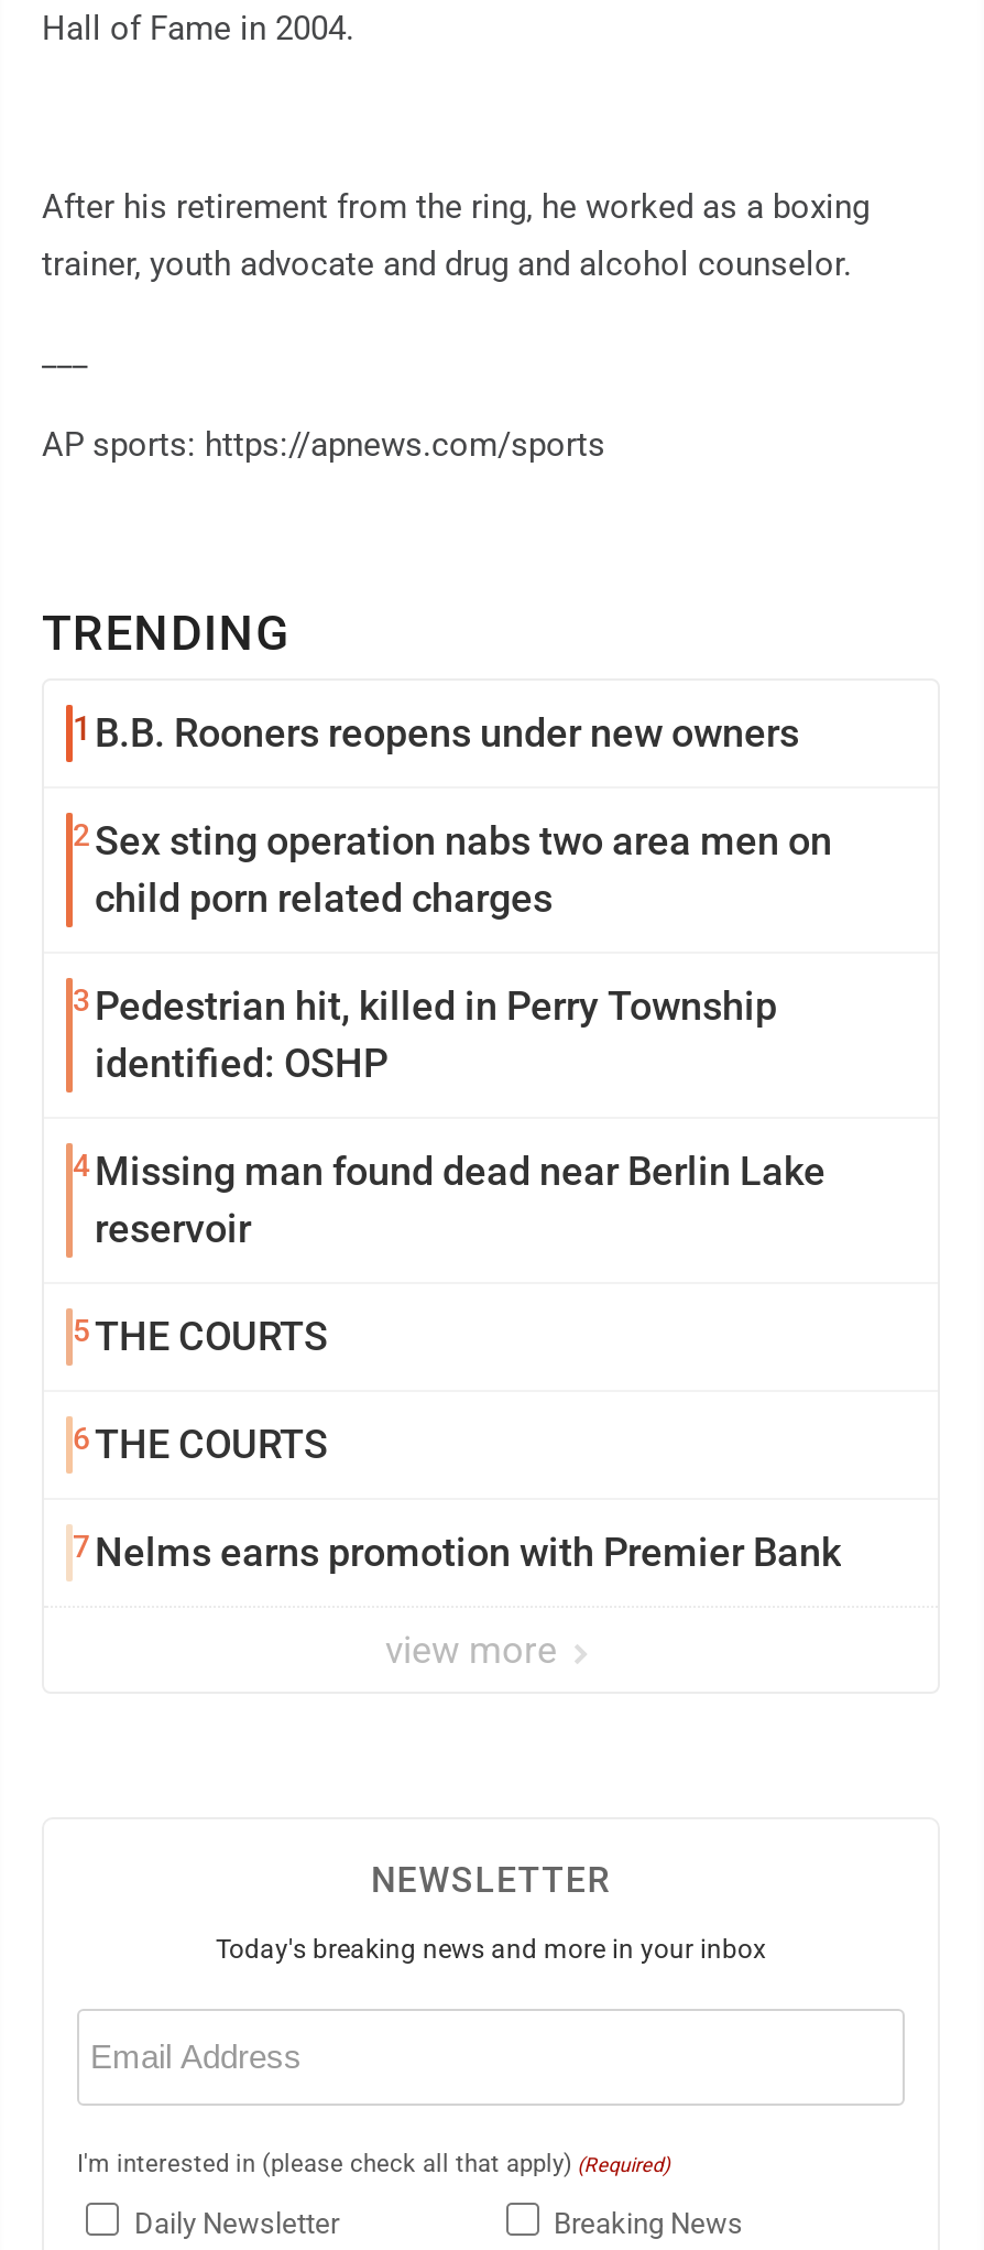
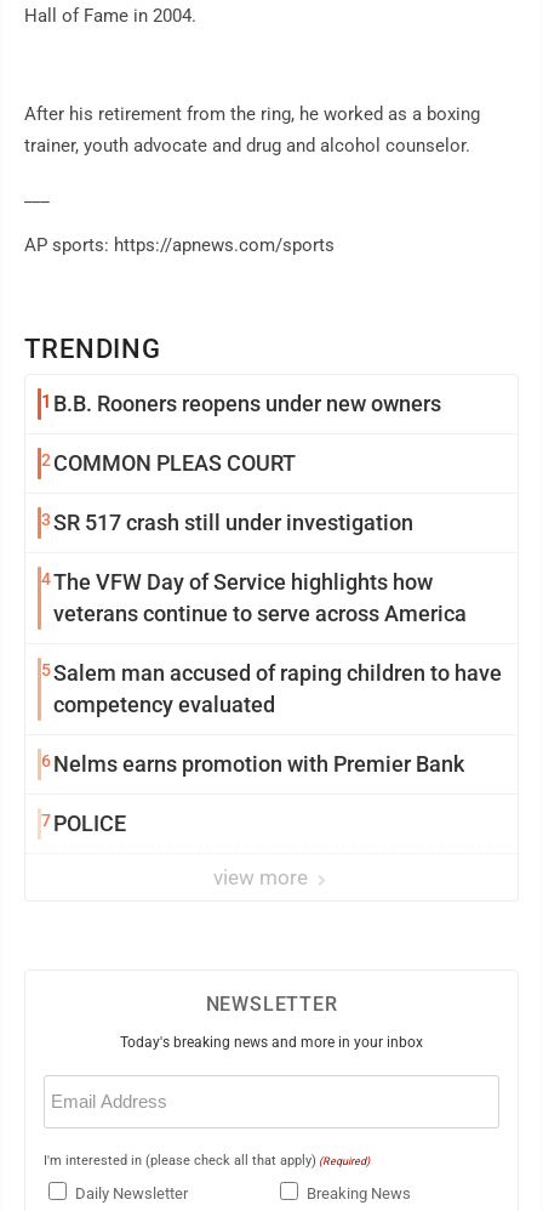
- 2 Sex sting operation nabs two area men on
- child porn related charges
+ 2 COMMON PLEAS COURT

- 3 Pedestrian hit, killed in Perry Township
- identified: OSHP
+ 3 SR 517 crash still under investigation

- 4 Missing man found dead near Berlin Lake
- reservoir
+ 4 The VFW Day of Service highlights how
+ veterans continue to serve across America

- 5 THE COURTS
+ 5 Salem man accused of raping children to have
+ competency evaluated

- 6 THE COURTS
+ 6 Nelms earns promotion with Premier Bank

- 7 Nelms earns promotion with Premier Bank
+ 7 POLICE
